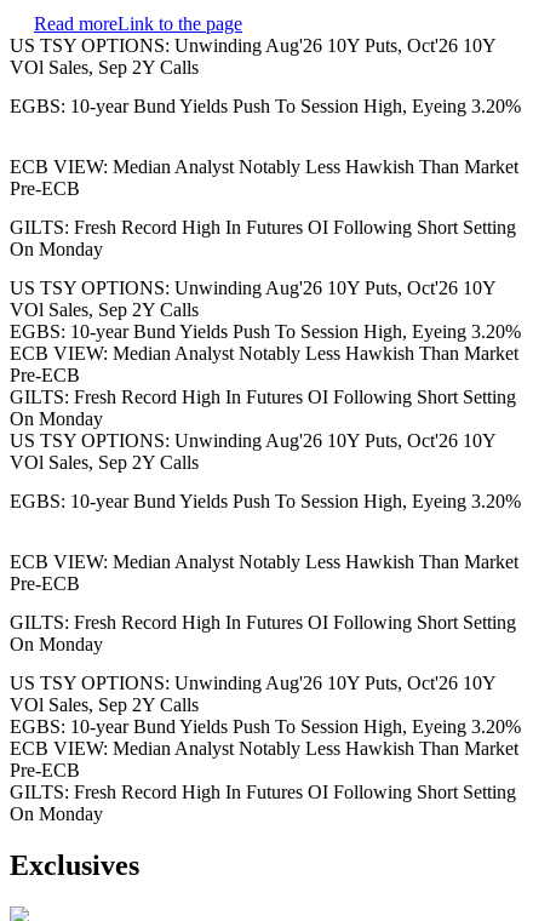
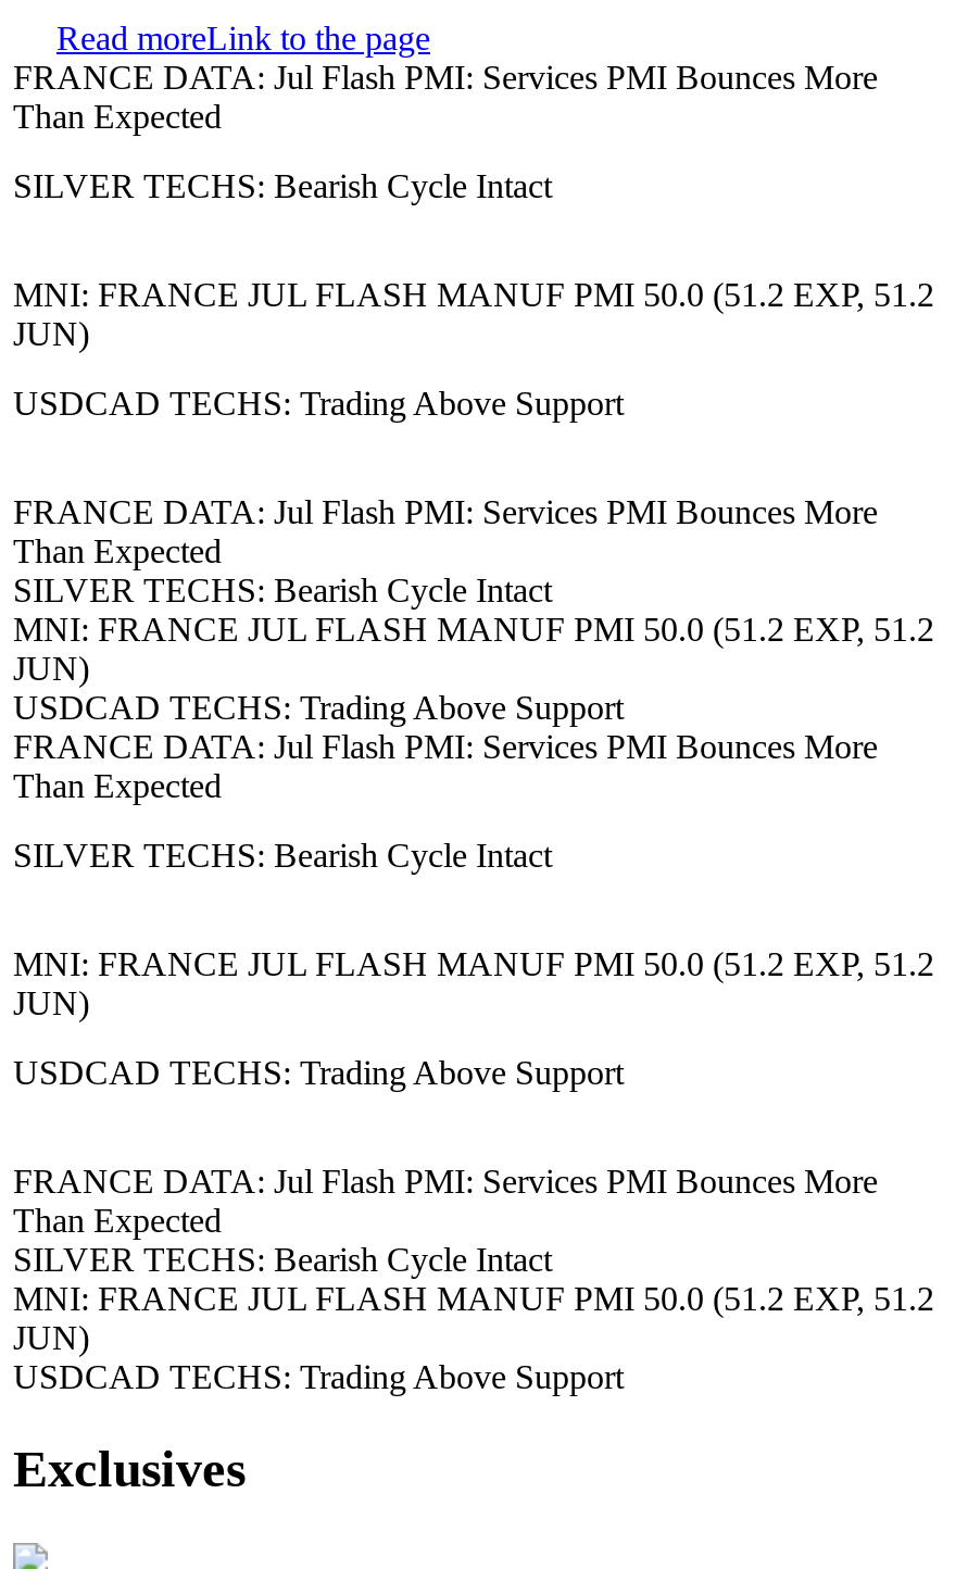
- US TSY OPTIONS: Unwinding Aug'26 10Y Puts, Oct'26 10Y
- VOl Sales, Sep 2Y Calls
+ FRANCE DATA: Jul Flash PMI: Services PMI Bounces More
+ Than Expected

- EGBS: 10-year Bund Yields Push To Session High, Eyeing 3.20%
+ SILVER TECHS: Bearish Cycle Intact

- ECB VIEW: Median Analyst Notably Less Hawkish Than Market
- Pre-ECB
+ MNI: FRANCE JUL FLASH MANUF PMI 50.0 (51.2 EXP, 51.2
+ JUN)

- GILTS: Fresh Record High In Futures OI Following Short Setting
- On Monday
+ USDCAD TECHS: Trading Above Support

- US TSY OPTIONS: Unwinding Aug'26 10Y Puts, Oct'26 10Y
- VOl Sales, Sep 2Y Calls
- EGBS: 10-year Bund Yields Push To Session High, Eyeing 3.20%
- ECB VIEW: Median Analyst Notably Less Hawkish Than Market
- Pre-ECB
- GILTS: Fresh Record High In Futures OI Following Short Setting
- On Monday
- US TSY OPTIONS: Unwinding Aug'26 10Y Puts, Oct'26 10Y
- VOl Sales, Sep 2Y Calls
+ FRANCE DATA: Jul Flash PMI: Services PMI Bounces More
+ Than Expected
+ SILVER TECHS: Bearish Cycle Intact
+ MNI: FRANCE JUL FLASH MANUF PMI 50.0 (51.2 EXP, 51.2
+ JUN)
+ USDCAD TECHS: Trading Above Support
+ FRANCE DATA: Jul Flash PMI: Services PMI Bounces More
+ Than Expected

- EGBS: 10-year Bund Yields Push To Session High, Eyeing 3.20%
+ SILVER TECHS: Bearish Cycle Intact

- ECB VIEW: Median Analyst Notably Less Hawkish Than Market
- Pre-ECB
+ MNI: FRANCE JUL FLASH MANUF PMI 50.0 (51.2 EXP, 51.2
+ JUN)

- GILTS: Fresh Record High In Futures OI Following Short Setting
- On Monday
+ USDCAD TECHS: Trading Above Support

- US TSY OPTIONS: Unwinding Aug'26 10Y Puts, Oct'26 10Y
- VOl Sales, Sep 2Y Calls
- EGBS: 10-year Bund Yields Push To Session High, Eyeing 3.20%
- ECB VIEW: Median Analyst Notably Less Hawkish Than Market
- Pre-ECB
- GILTS: Fresh Record High In Futures OI Following Short Setting
- On Monday
+ FRANCE DATA: Jul Flash PMI: Services PMI Bounces More
+ Than Expected
+ SILVER TECHS: Bearish Cycle Intact
+ MNI: FRANCE JUL FLASH MANUF PMI 50.0 (51.2 EXP, 51.2
+ JUN)
+ USDCAD TECHS: Trading Above Support
